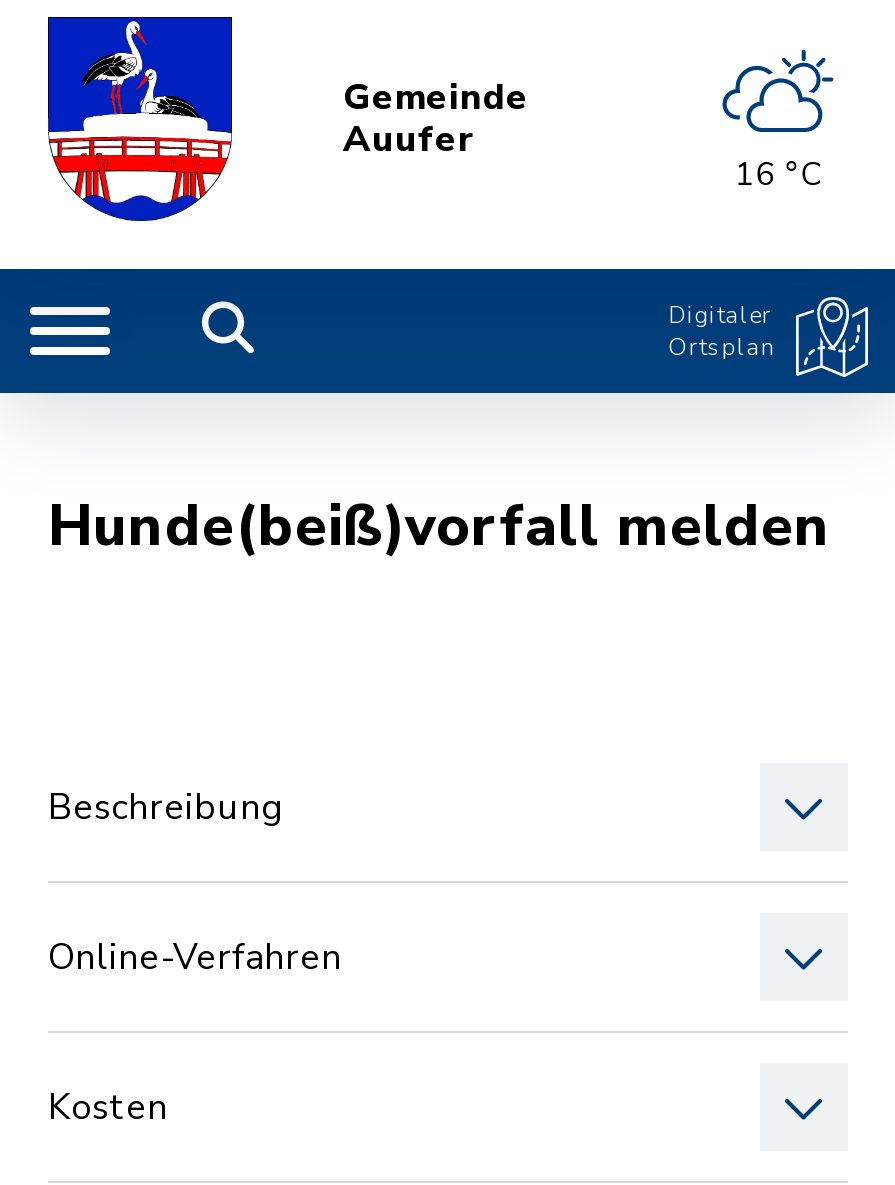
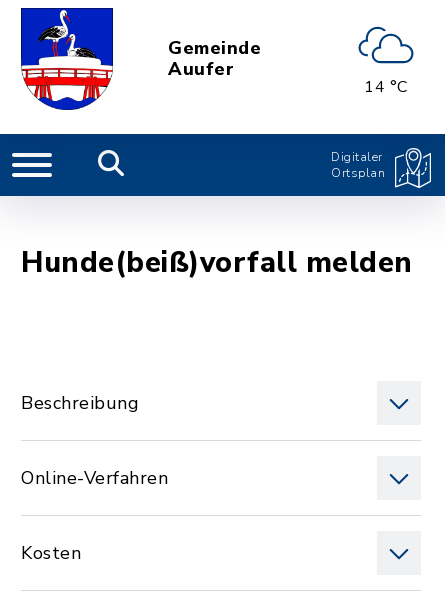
- [image]
- 16 °C
+ [image]
+ 14 °C
